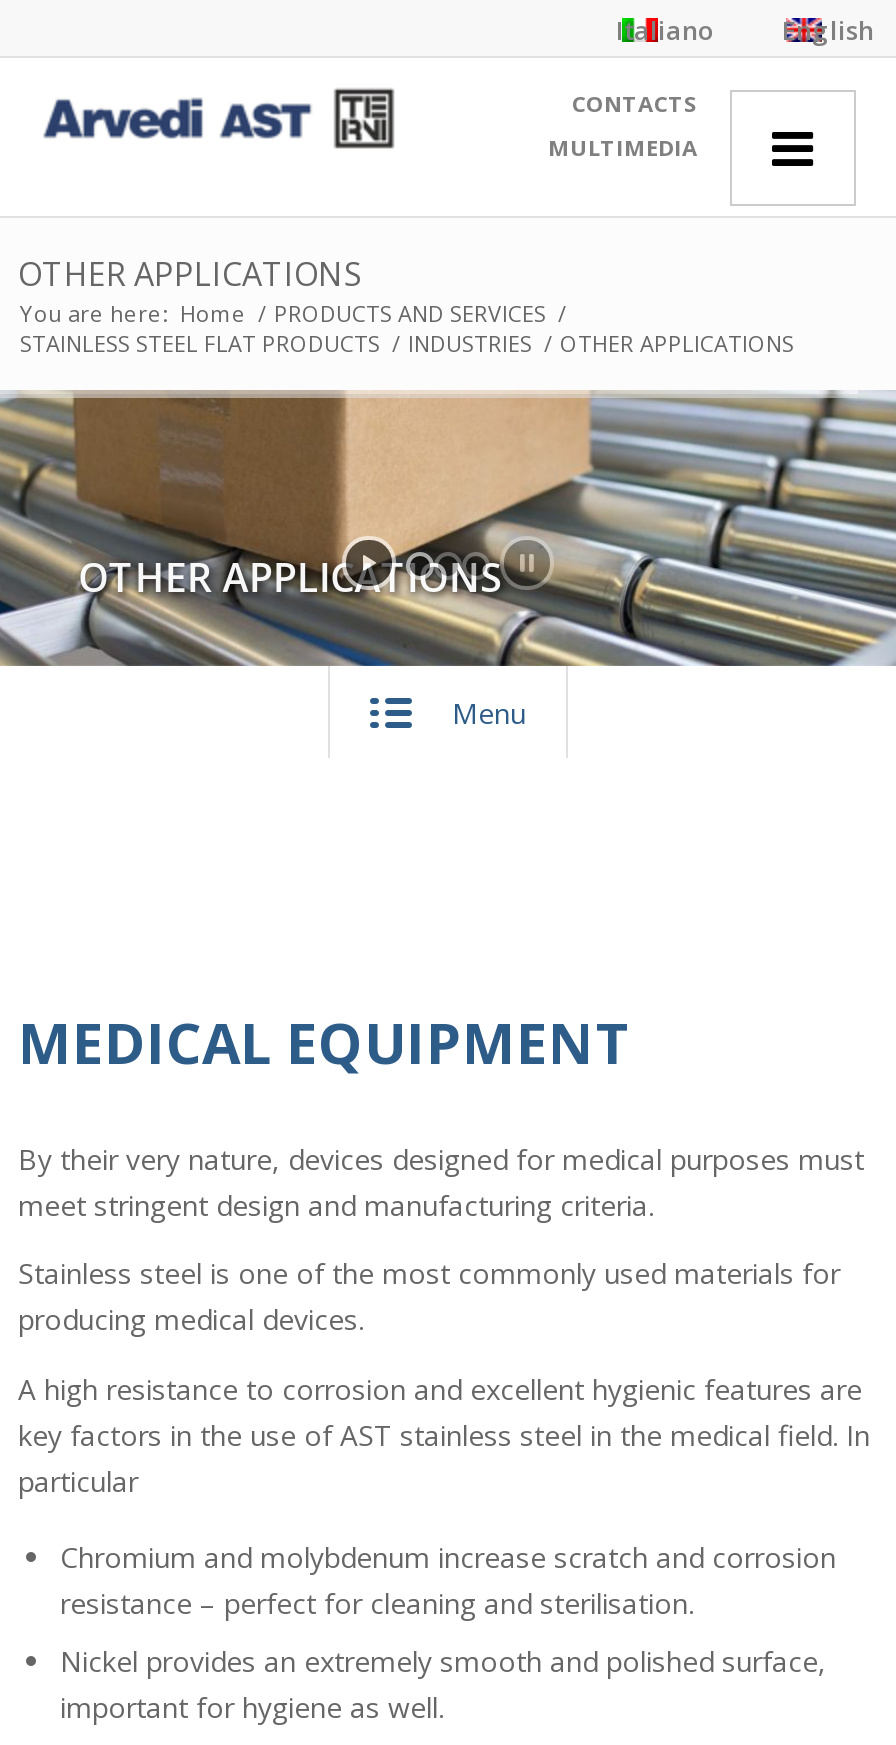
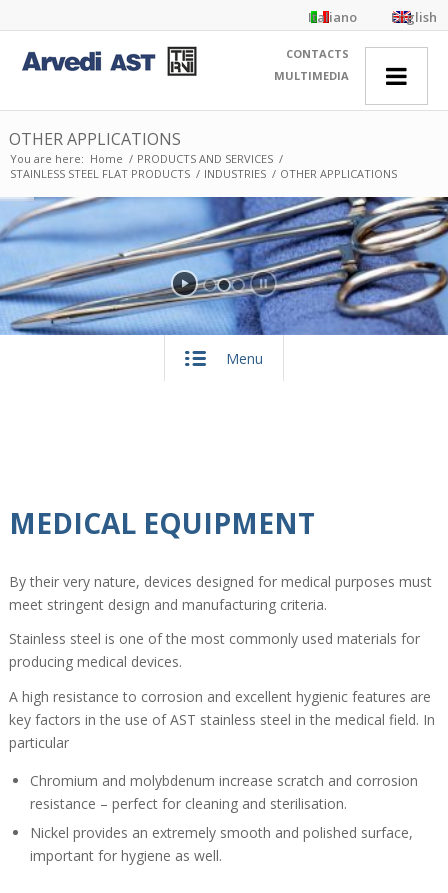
- [image]
+ [image]
